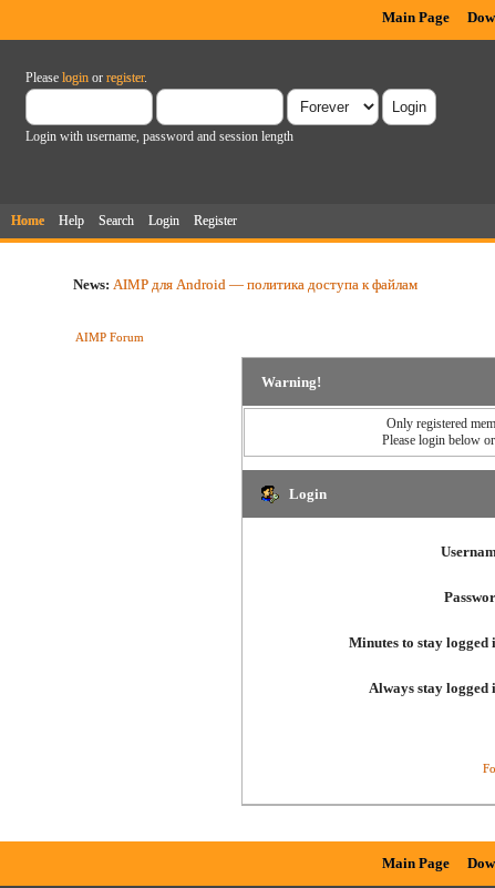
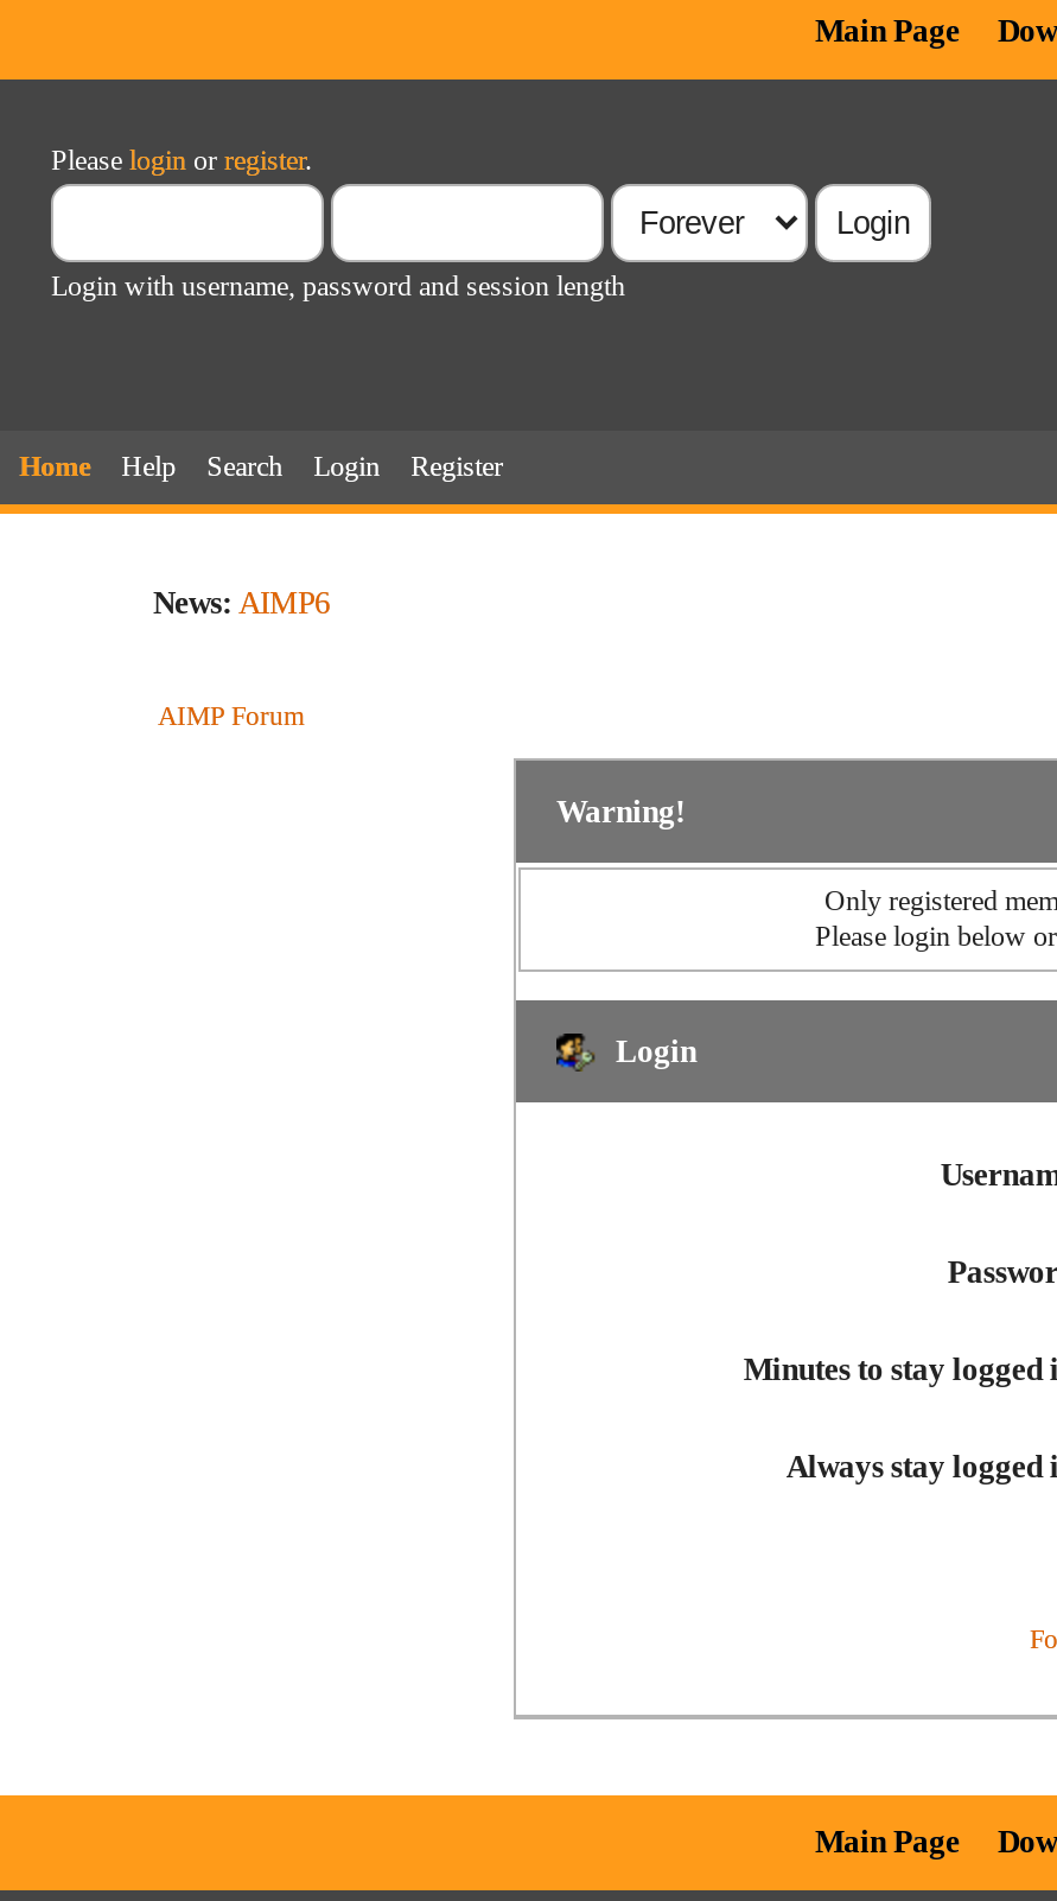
- News: AIMP для Android — политика доступа к файлам
+ News: AIMP6
